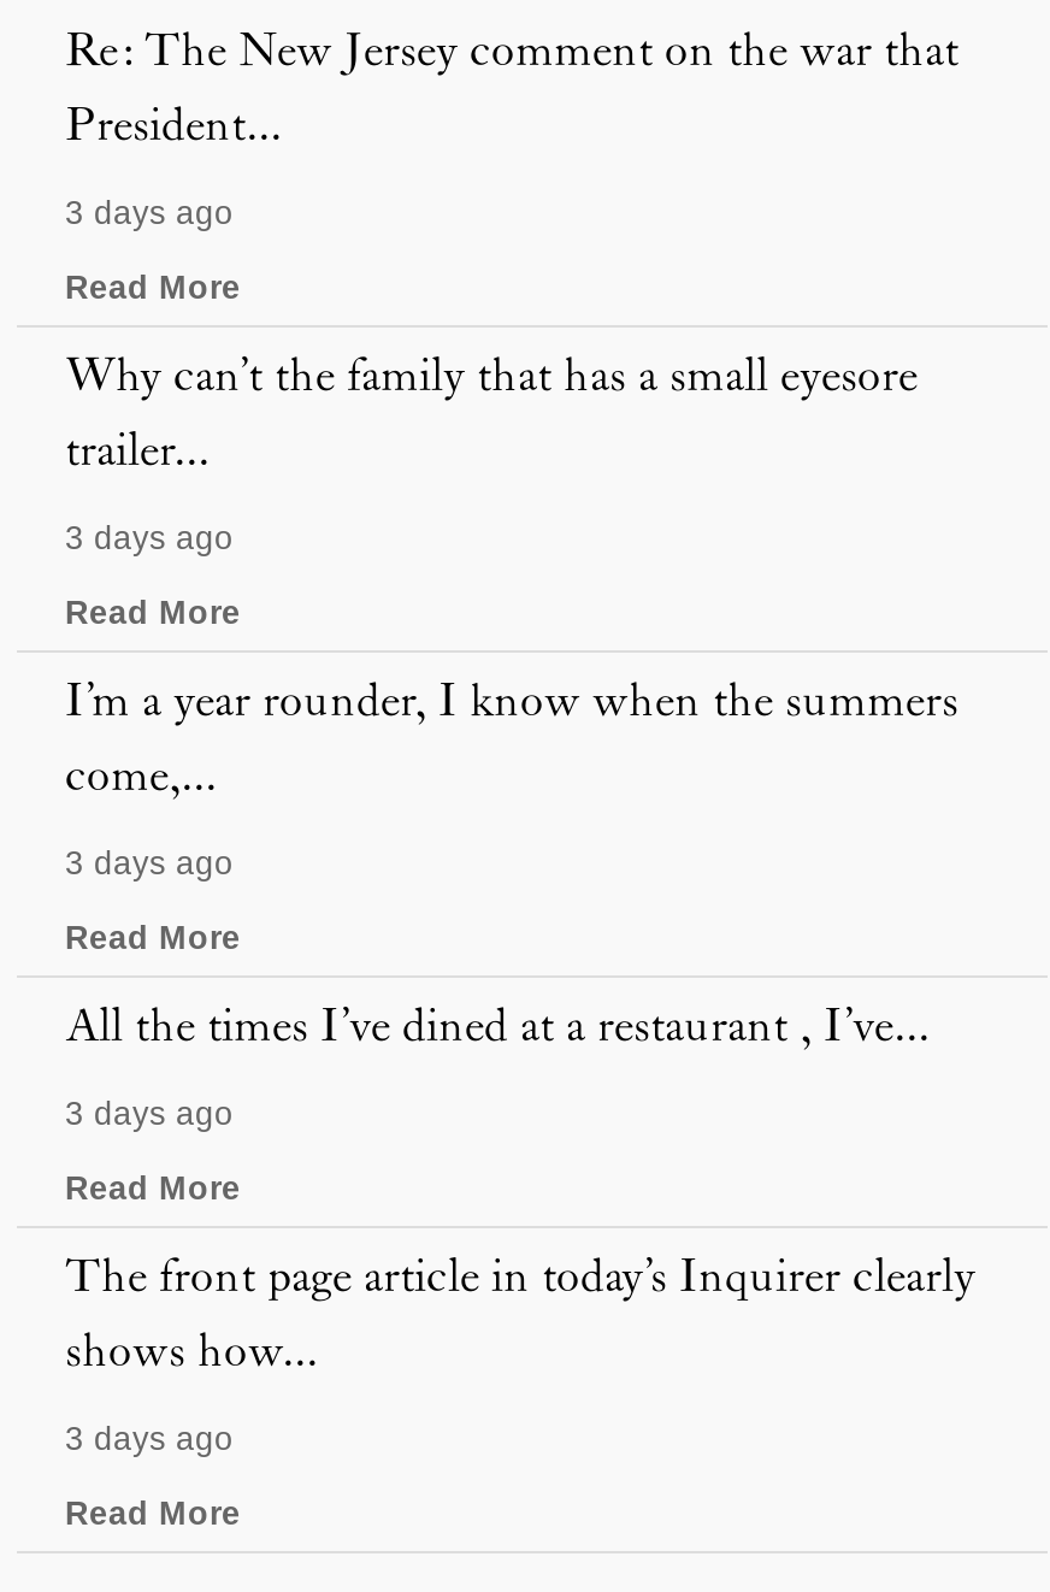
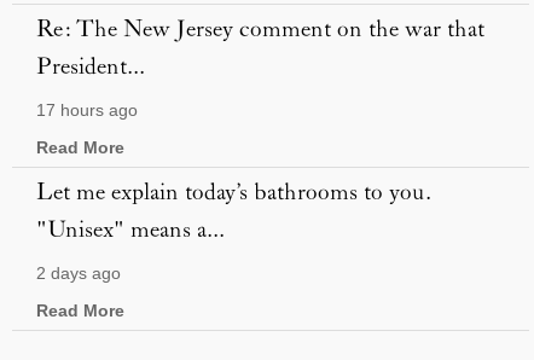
- 3 days ago
+ 17 hours ago

- Why can’t the family that has a small eyesore
- trailer...
- 3 days ago
- Read More
- I’m a year rounder, I know when the summers
- come,...
- 3 days ago
- Read More
- All the times I’ve dined at a restaurant , I’ve...
- 3 days ago
- Read More
- The front page article in today’s Inquirer clearly
- shows how...
- 3 days ago
+ Let me explain today’s bathrooms to you.
+ "Unisex" means a...
+ 2 days ago
